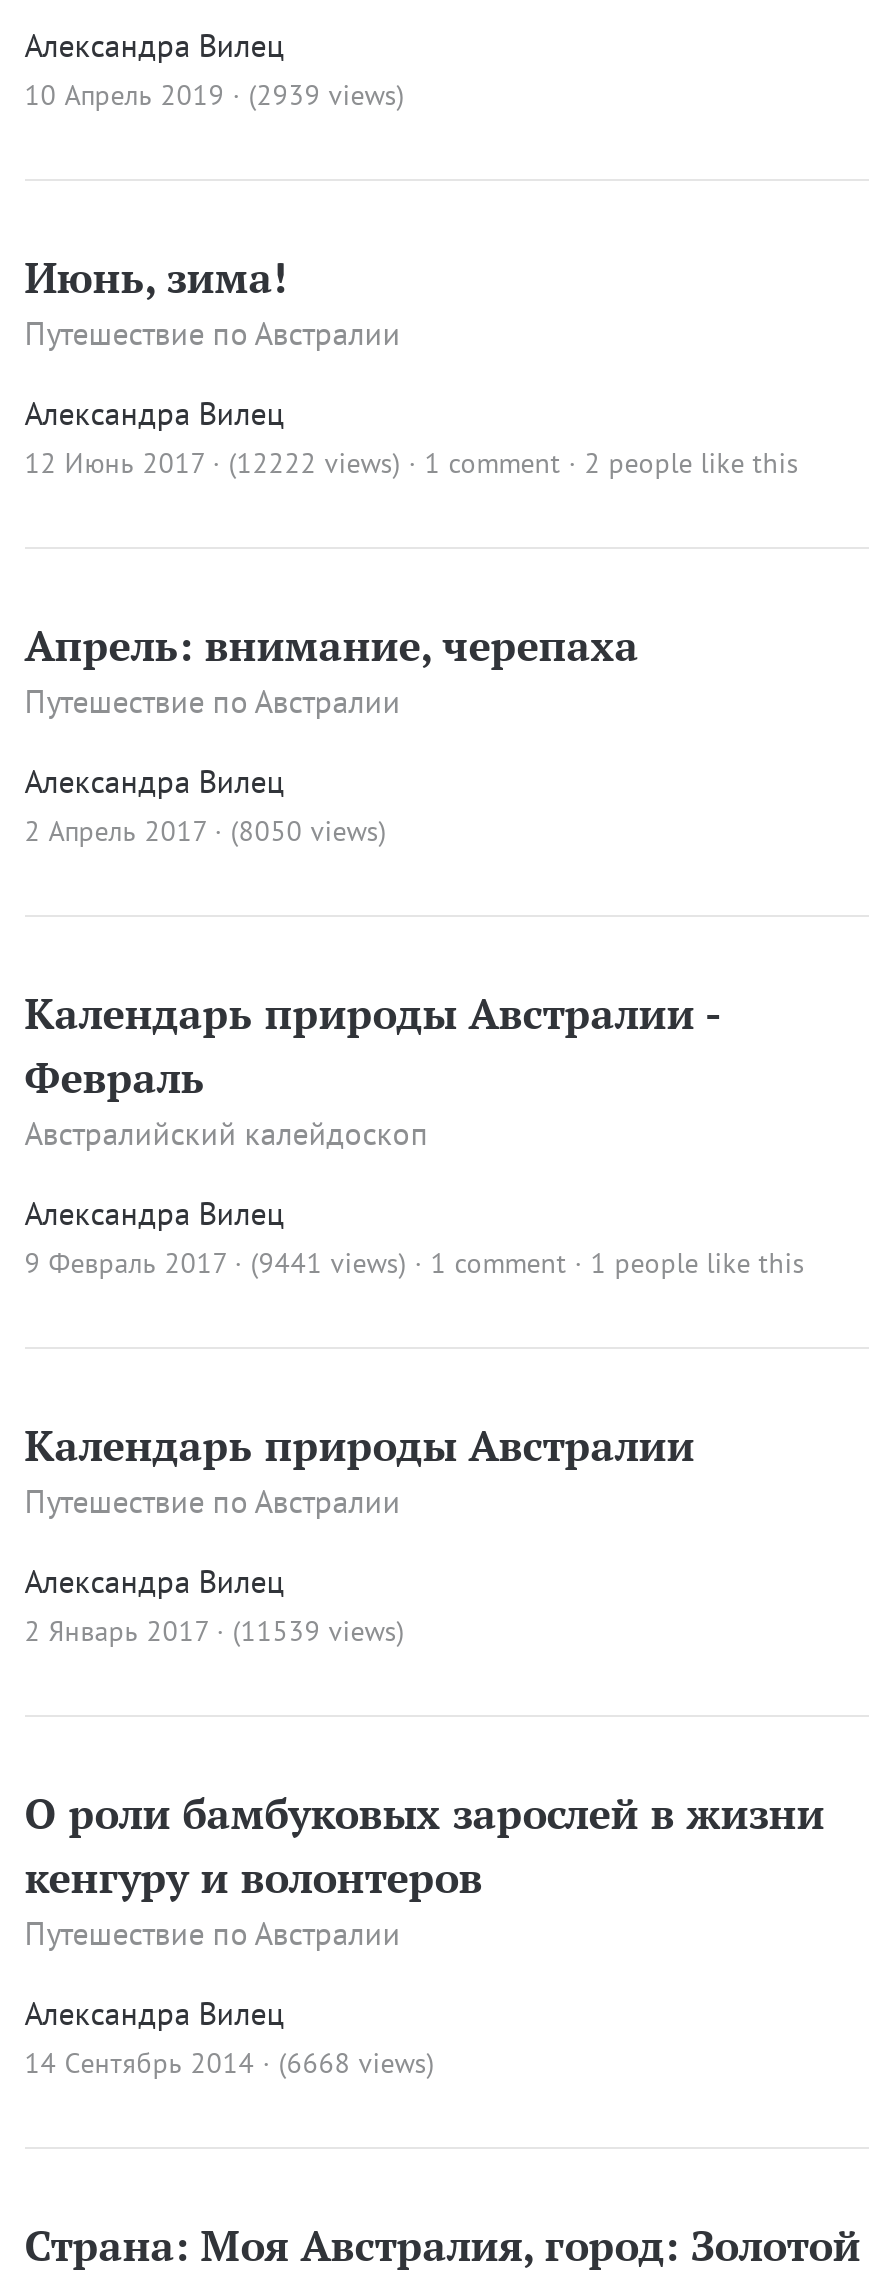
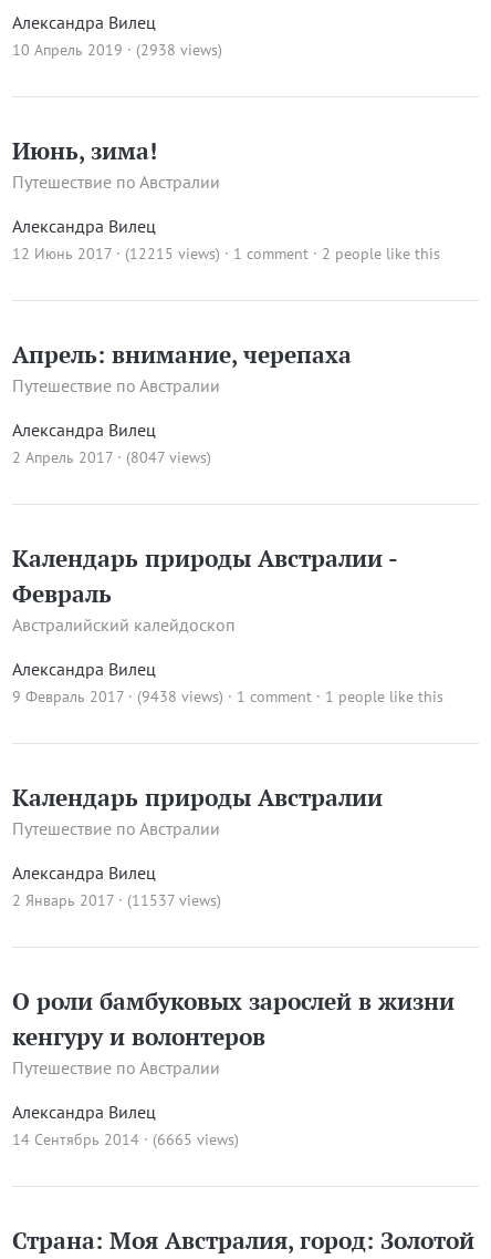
- 10 Апрель 2019 · (2939 views)
+ 10 Апрель 2019 · (2938 views)

- 12 Июнь 2017 · (12222 views) · 1 comment · 2 people like this
+ 12 Июнь 2017 · (12215 views) · 1 comment · 2 people like this

- 2 Апрель 2017 · (8050 views)
+ 2 Апрель 2017 · (8047 views)

- 9 Февраль 2017 · (9441 views) · 1 comment · 1 people like this
+ 9 Февраль 2017 · (9438 views) · 1 comment · 1 people like this

- 2 Январь 2017 · (11539 views)
+ 2 Январь 2017 · (11537 views)

- 14 Сентябрь 2014 · (6668 views)
+ 14 Сентябрь 2014 · (6665 views)
